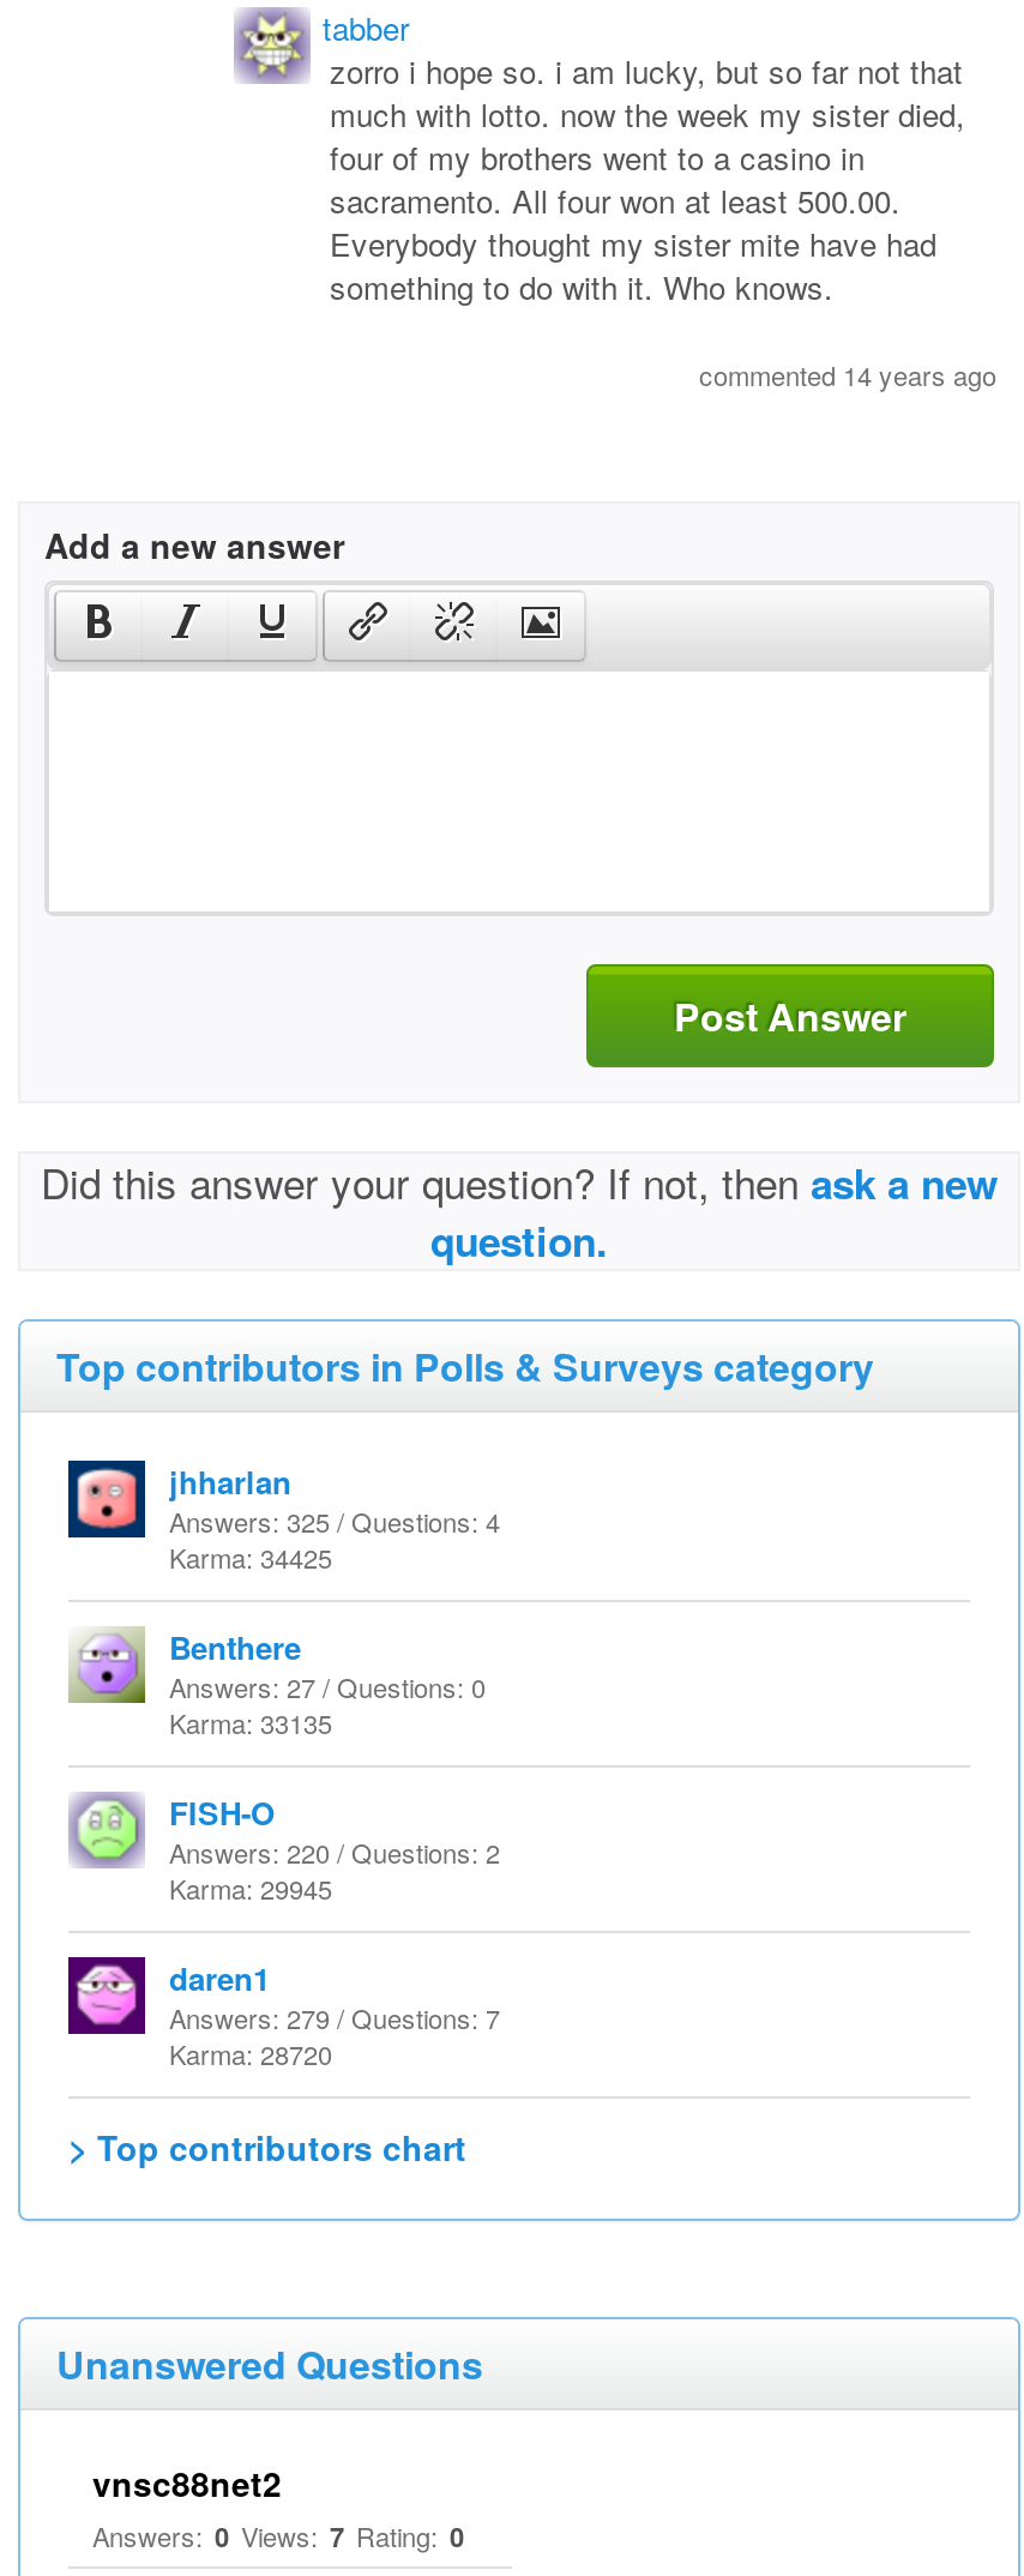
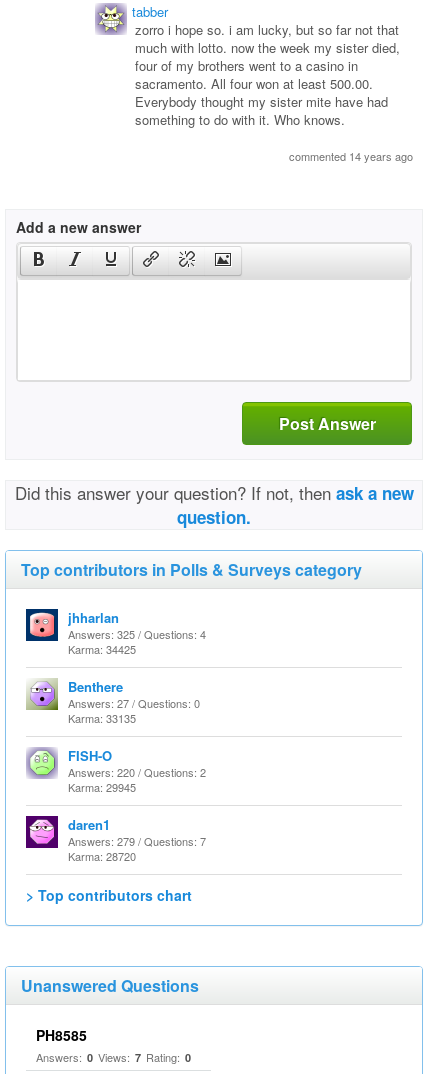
- vnsc88net2
+ PH8585
